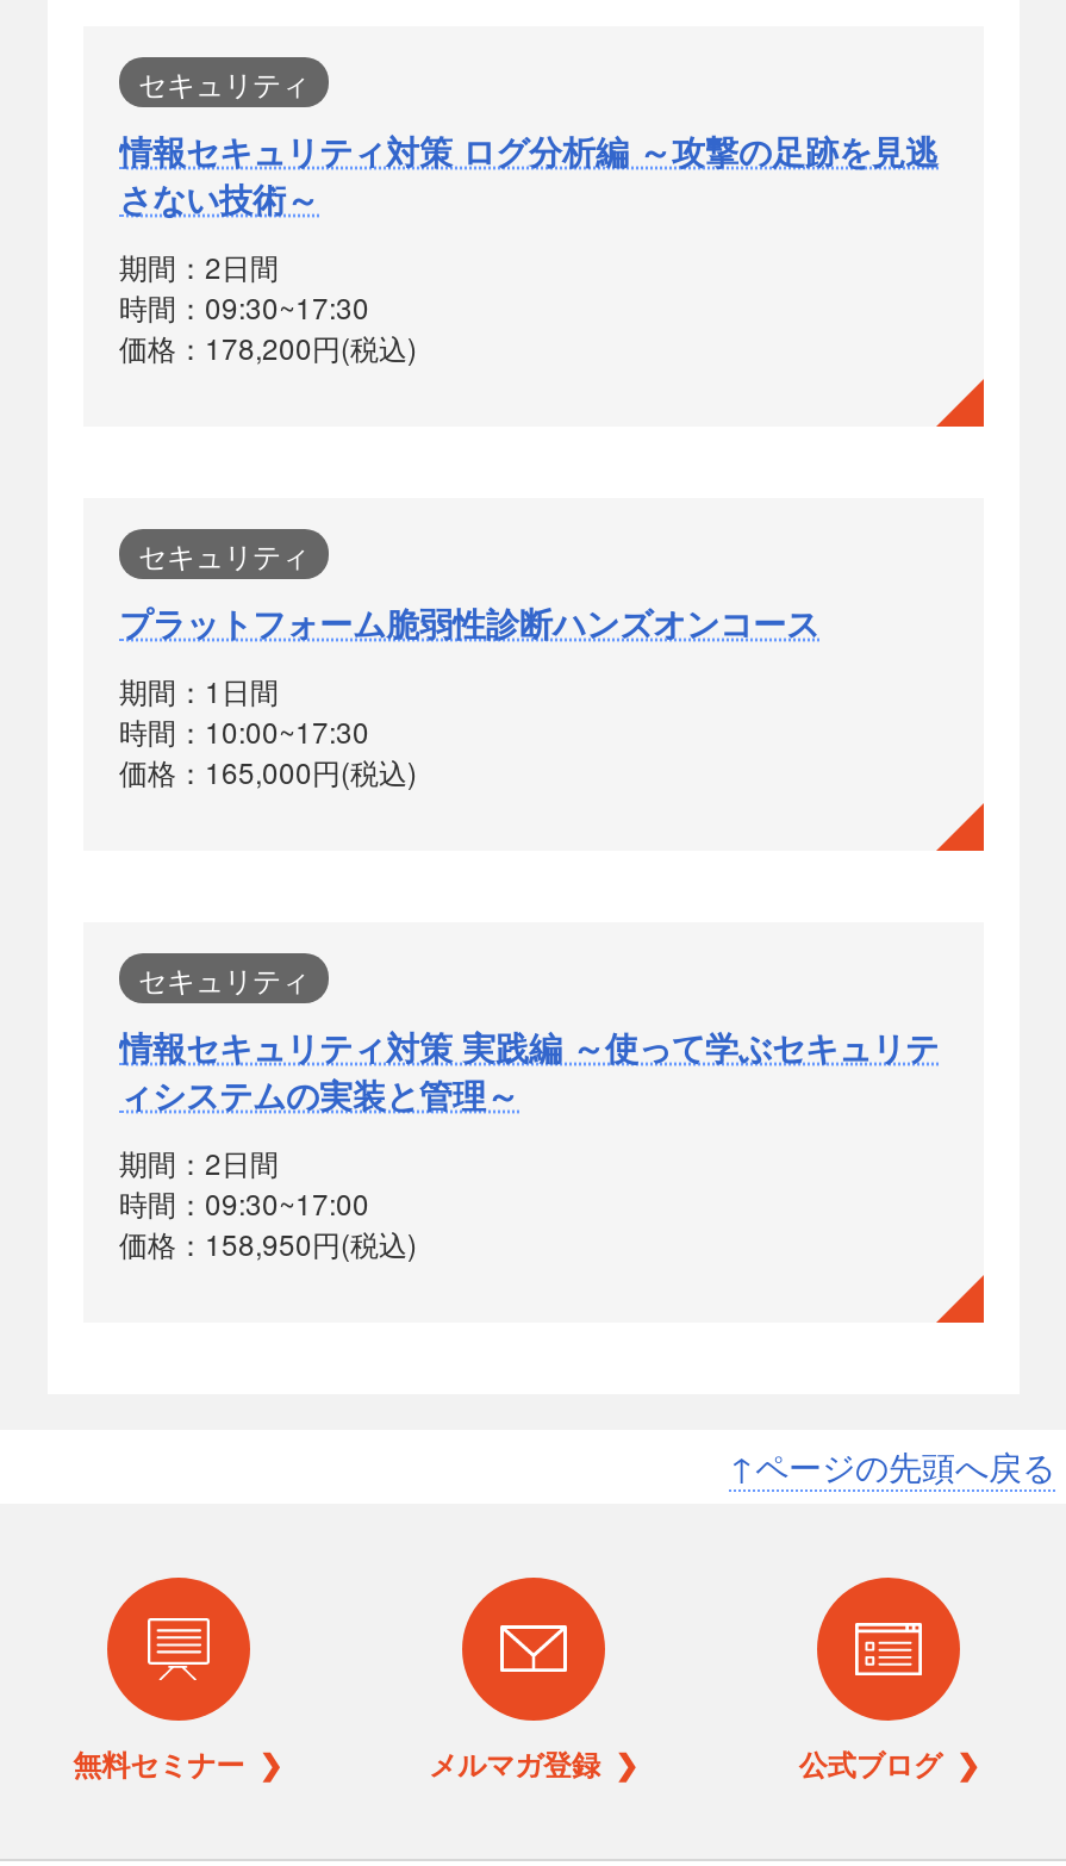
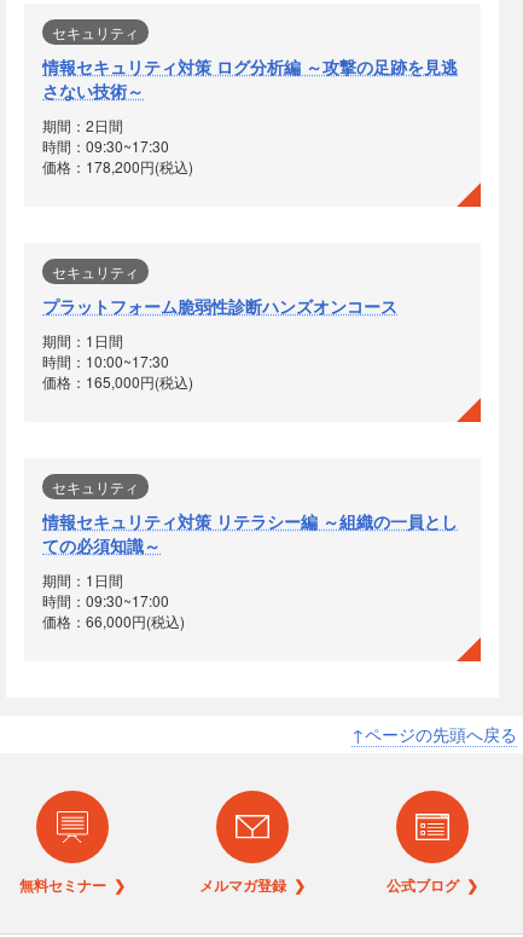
- 情報セキュリティ対策 実践編 ～使って学ぶセキュリテ
- ィシステムの実装と管理～
+ 情報セキュリティ対策 リテラシー編 ～組織の一員とし
+ ての必須知識～

- 期間：2日間
+ 期間：1日間

- 価格：158,950円(税込)
+ 価格：66,000円(税込)
